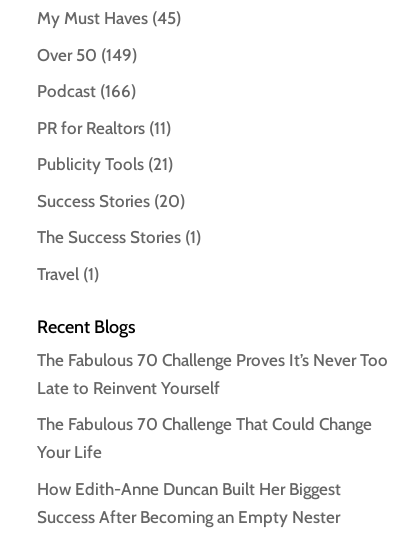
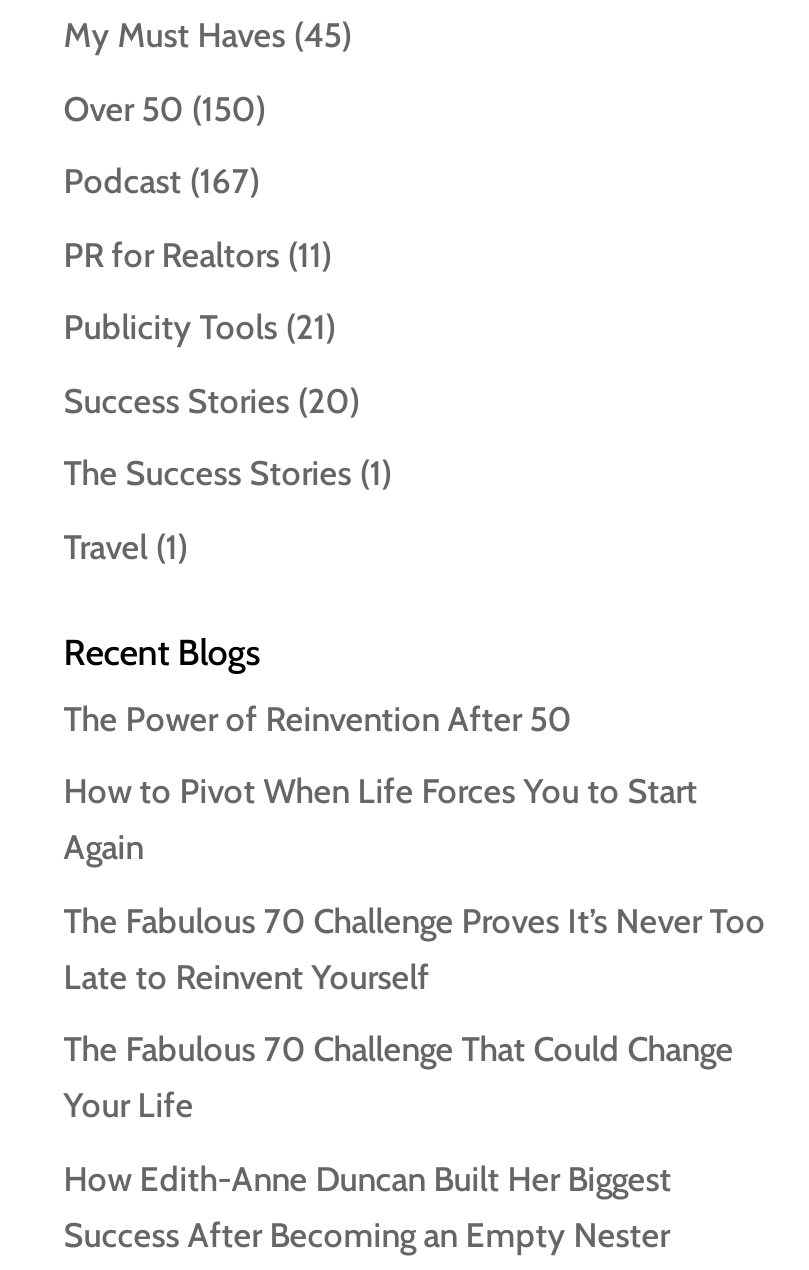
- Over 50 (149)
+ Over 50 (150)

- Podcast (166)
+ Podcast (167)

+ The Power of Reinvention After 50
+ How to Pivot When Life Forces You to Start
+ Again
